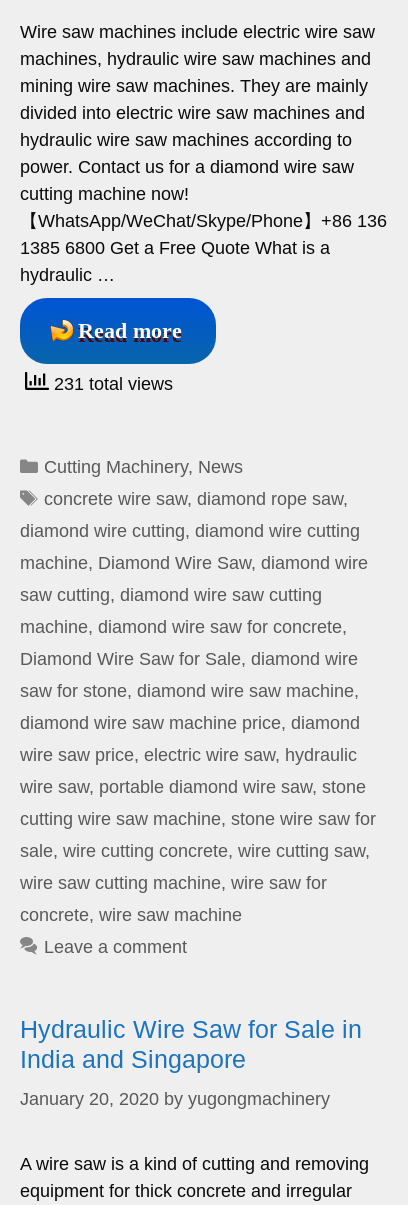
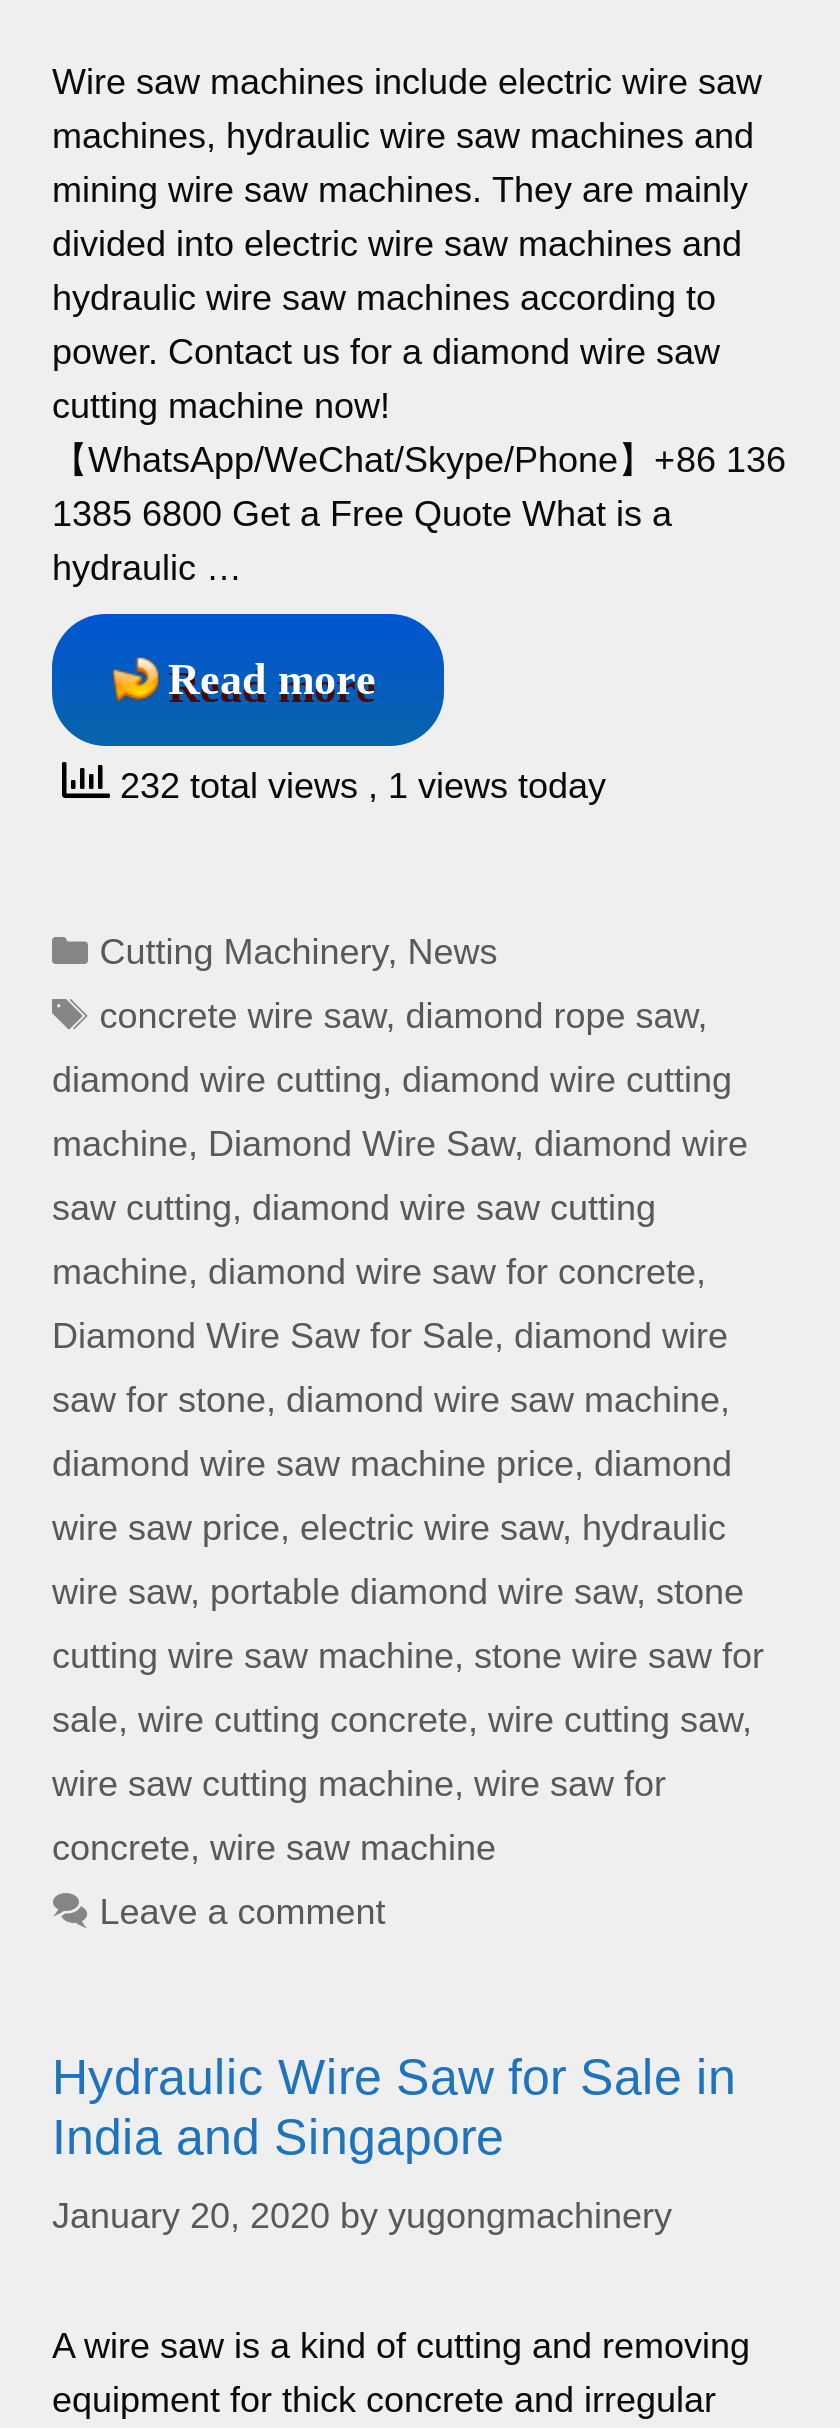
- 231 total views
+ 232 total views, 1 views today
